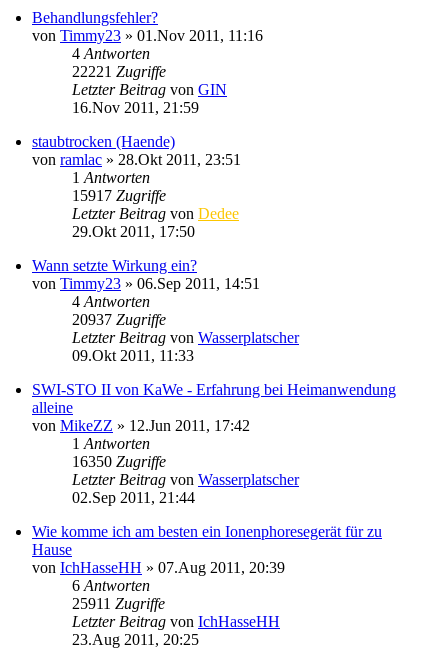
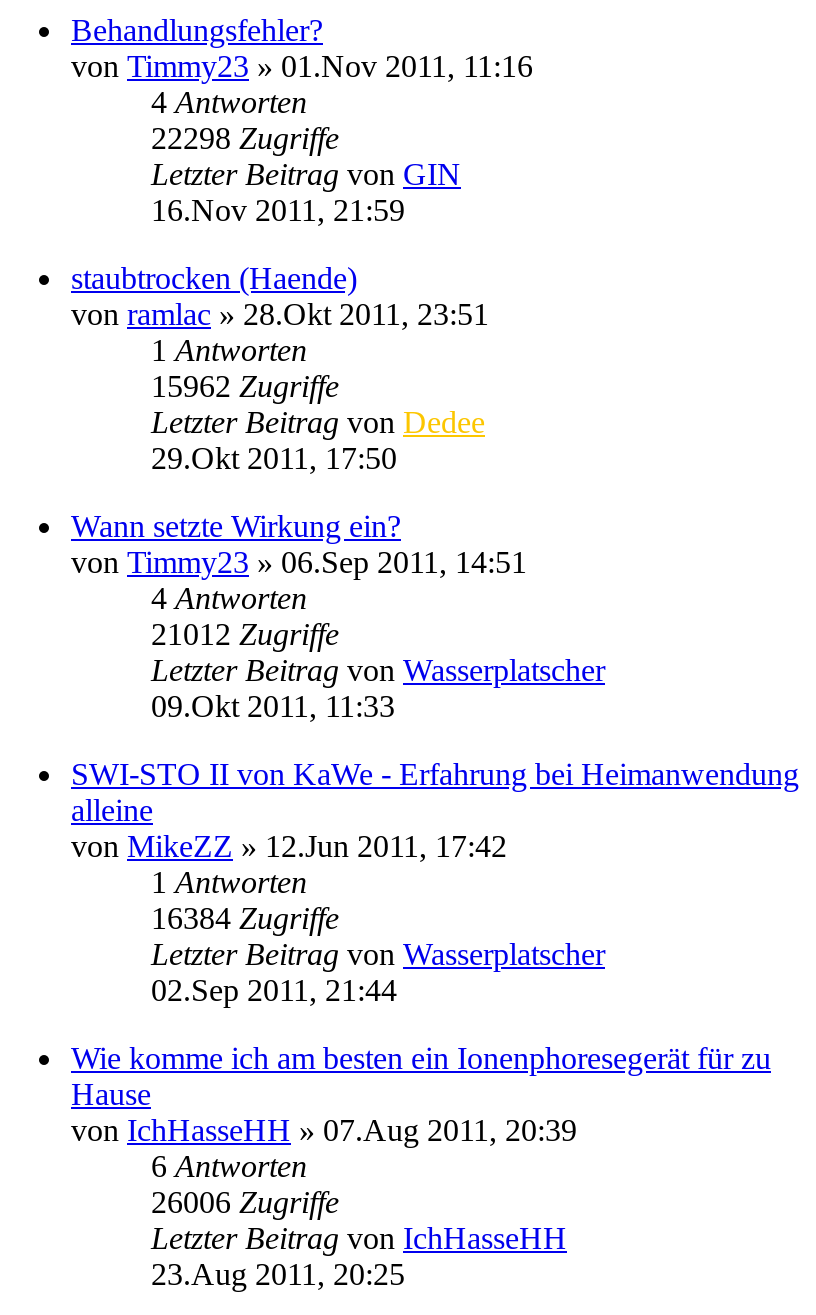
- 22221 Zugriffe
+ 22298 Zugriffe

- 15917 Zugriffe
+ 15962 Zugriffe

- 20937 Zugriffe
+ 21012 Zugriffe

- 16350 Zugriffe
+ 16384 Zugriffe

- 25911 Zugriffe
+ 26006 Zugriffe
